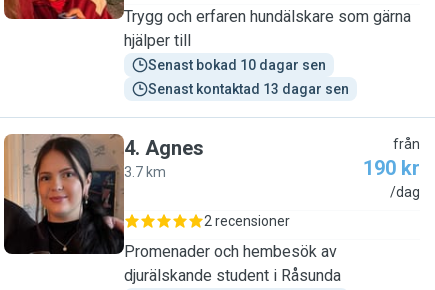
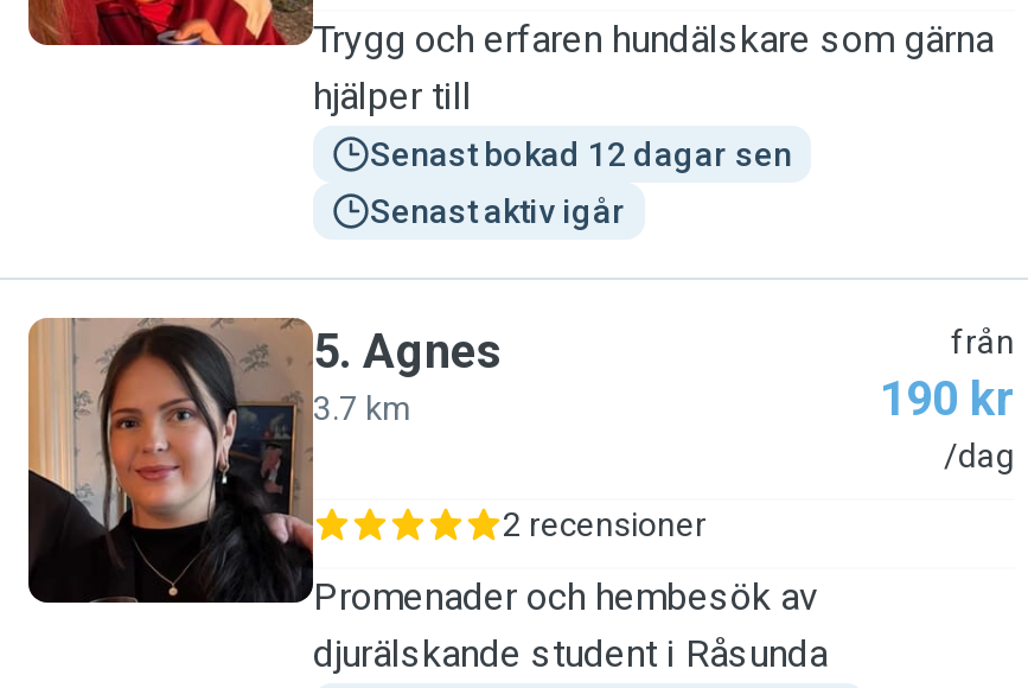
- Senast bokad 10 dagar sen
+ Senast bokad 12 dagar sen

- Senast kontaktad 13 dagar sen
+ Senast aktiv igår

- 4. Agnes
+ 5. Agnes
